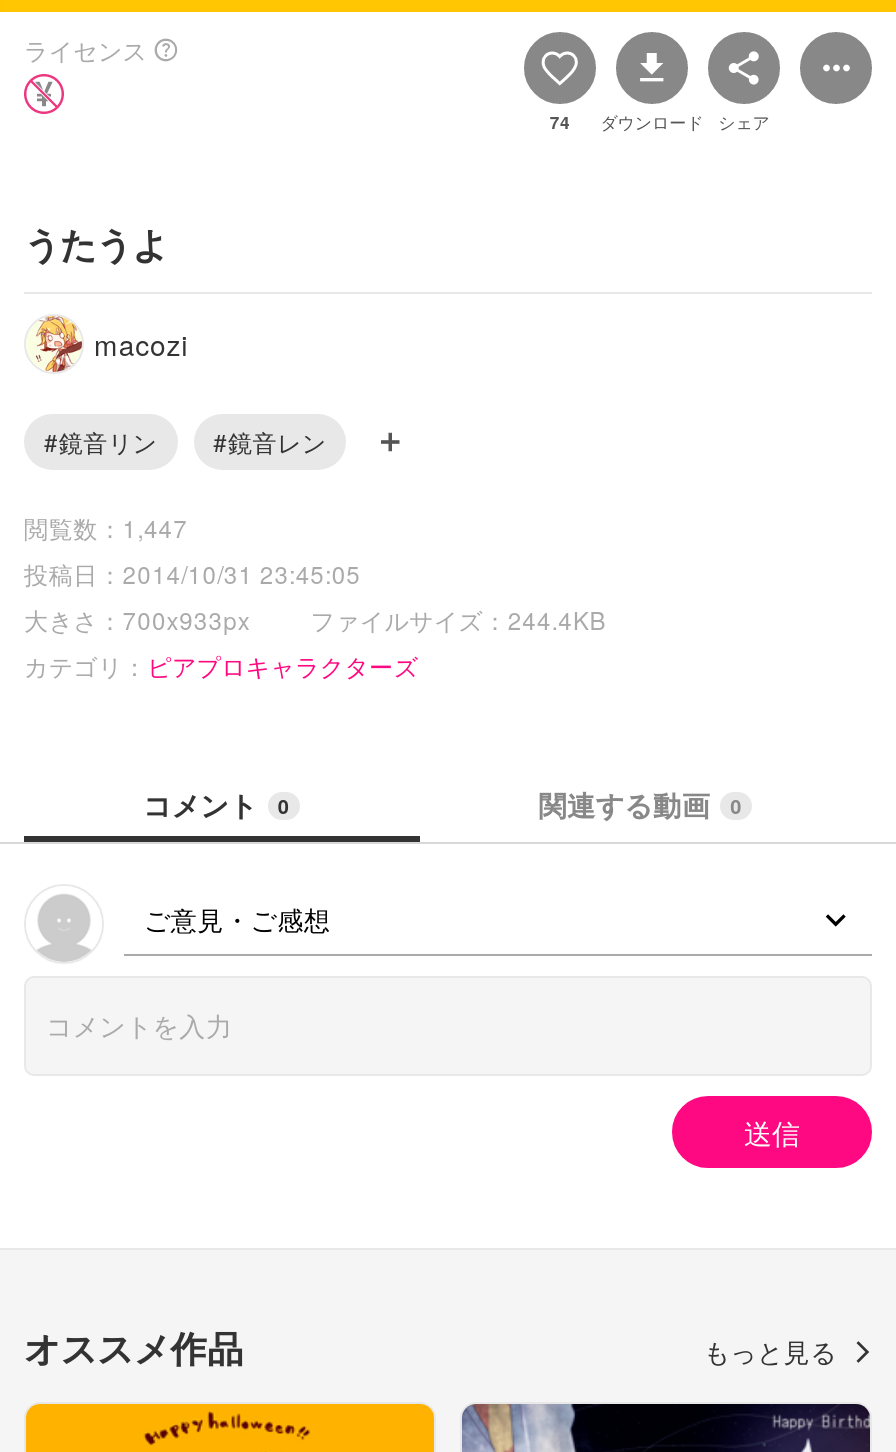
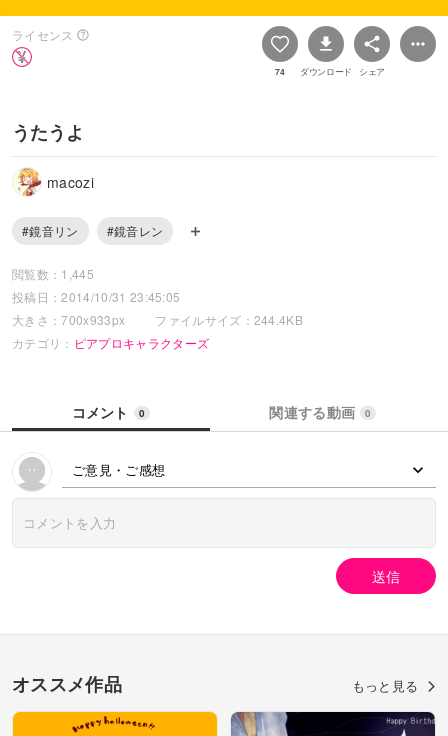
- 閲覧数：1,447
+ 閲覧数：1,445
